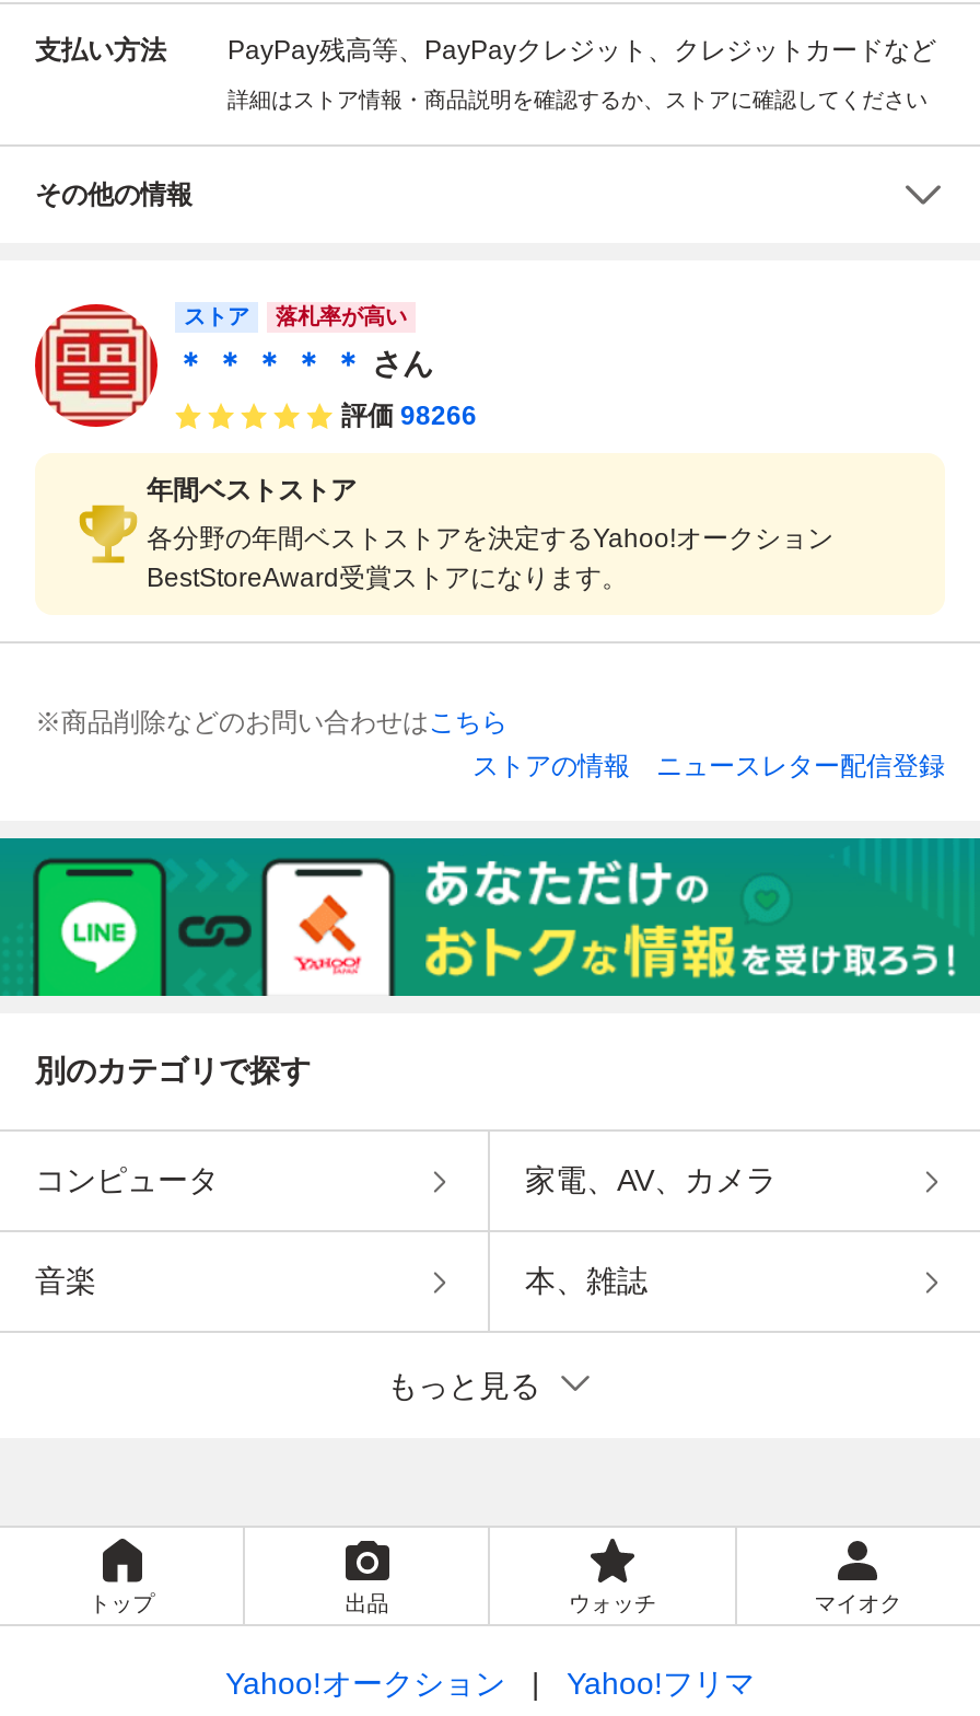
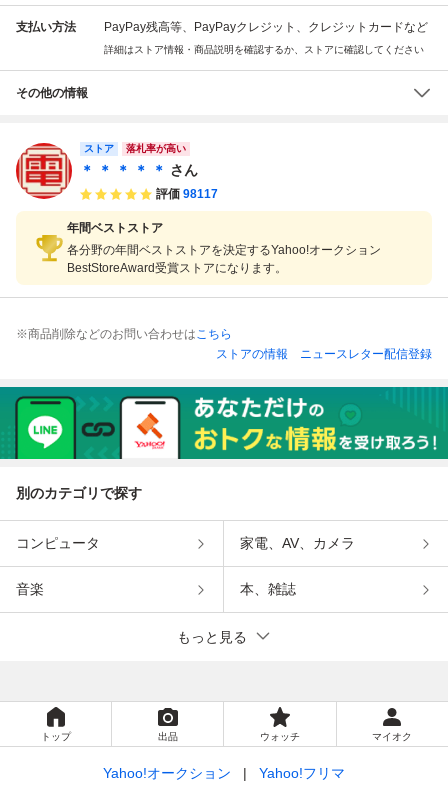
- 評価 98266
+ 評価 98117
